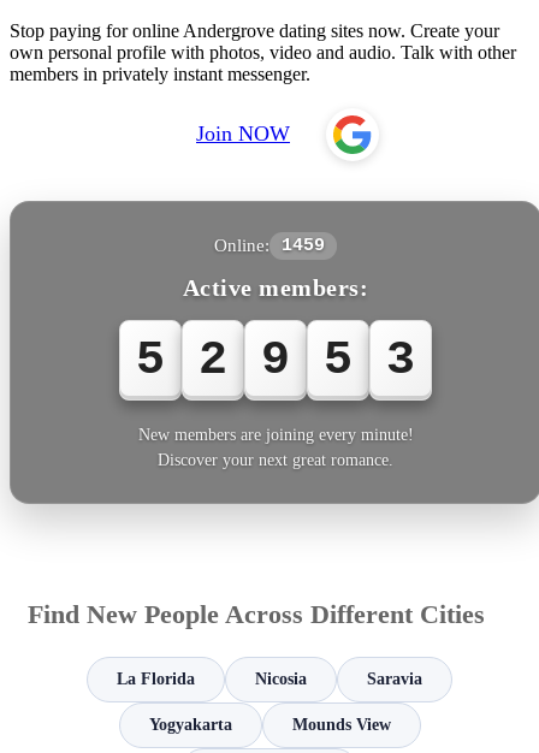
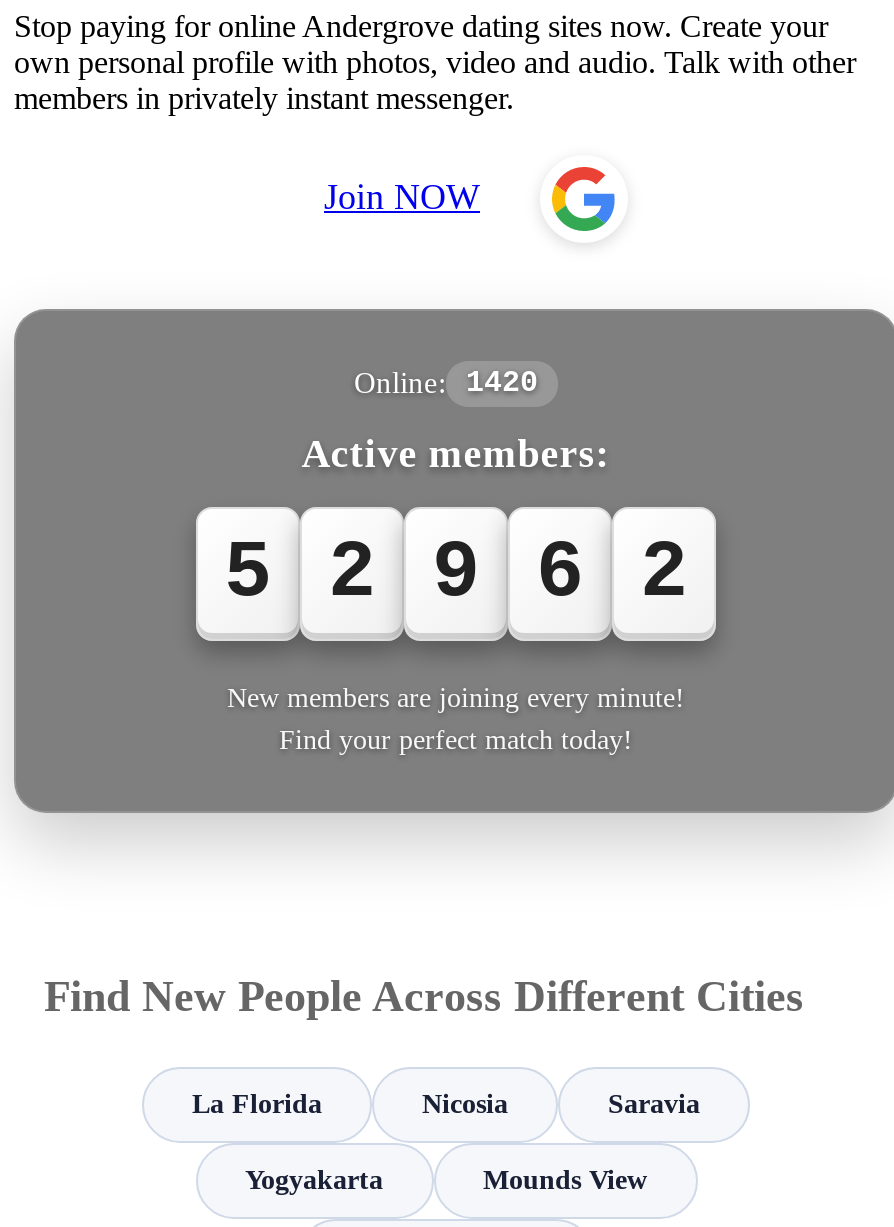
- Online: 1459
+ Online: 1420

- 5
+ 6

- Discover your next great romance.
+ Find your perfect match today!
